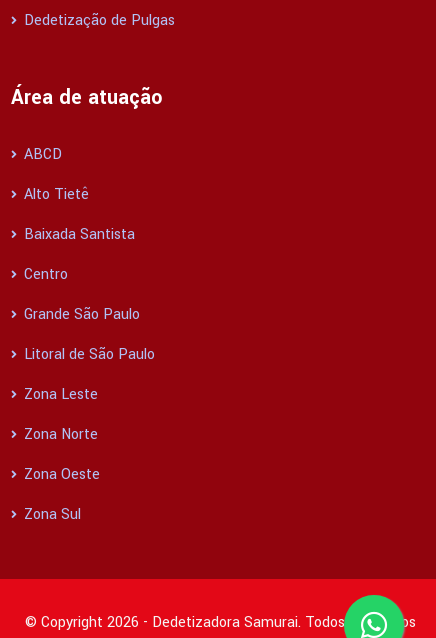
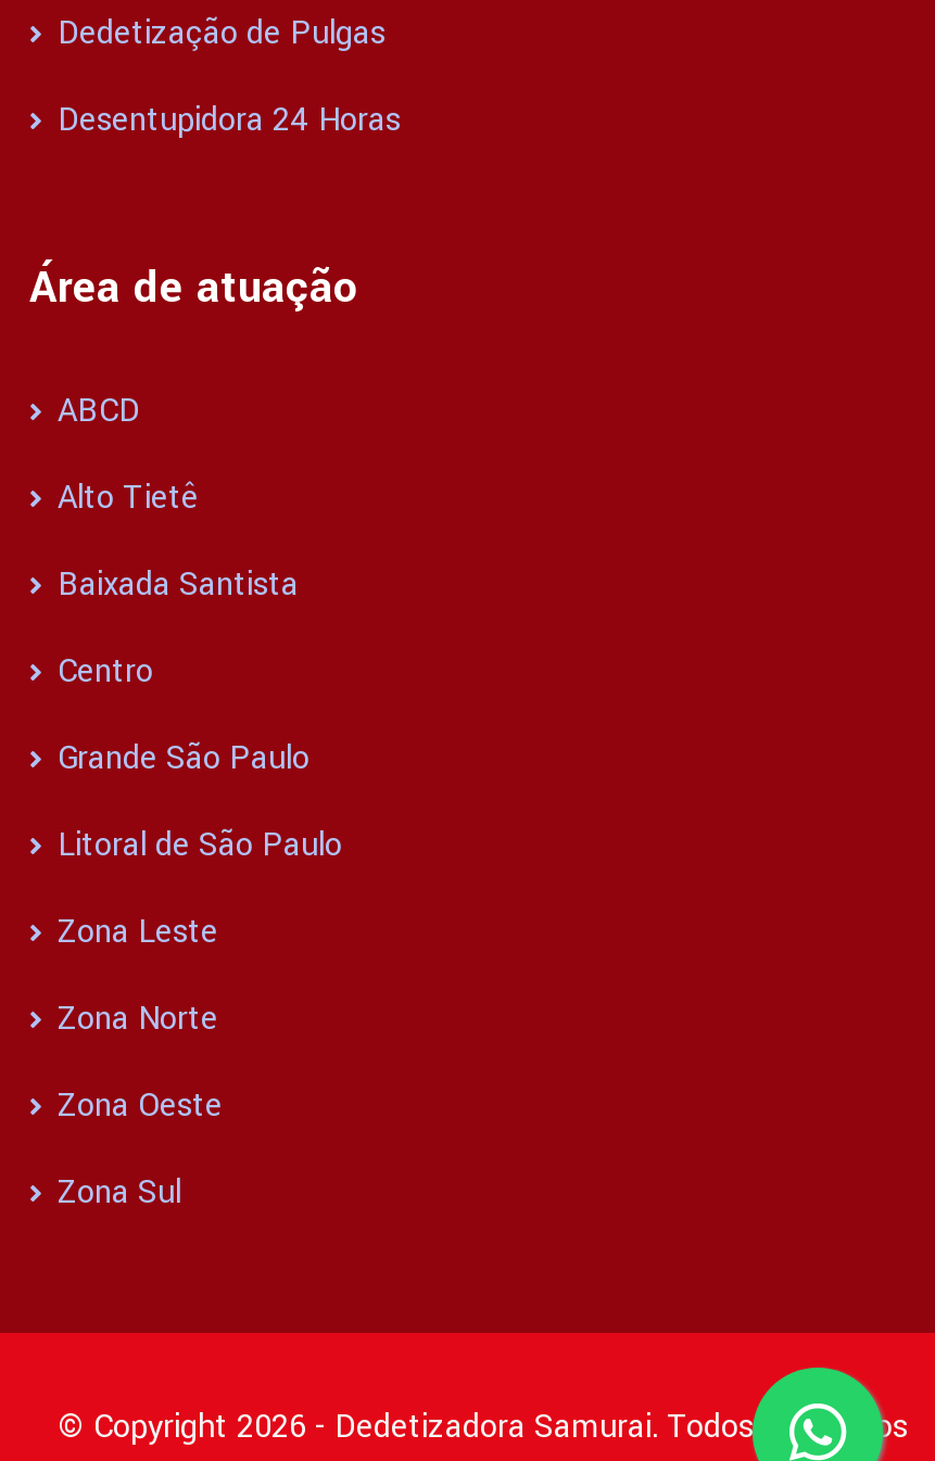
+ Desentupidora 24 Horas
